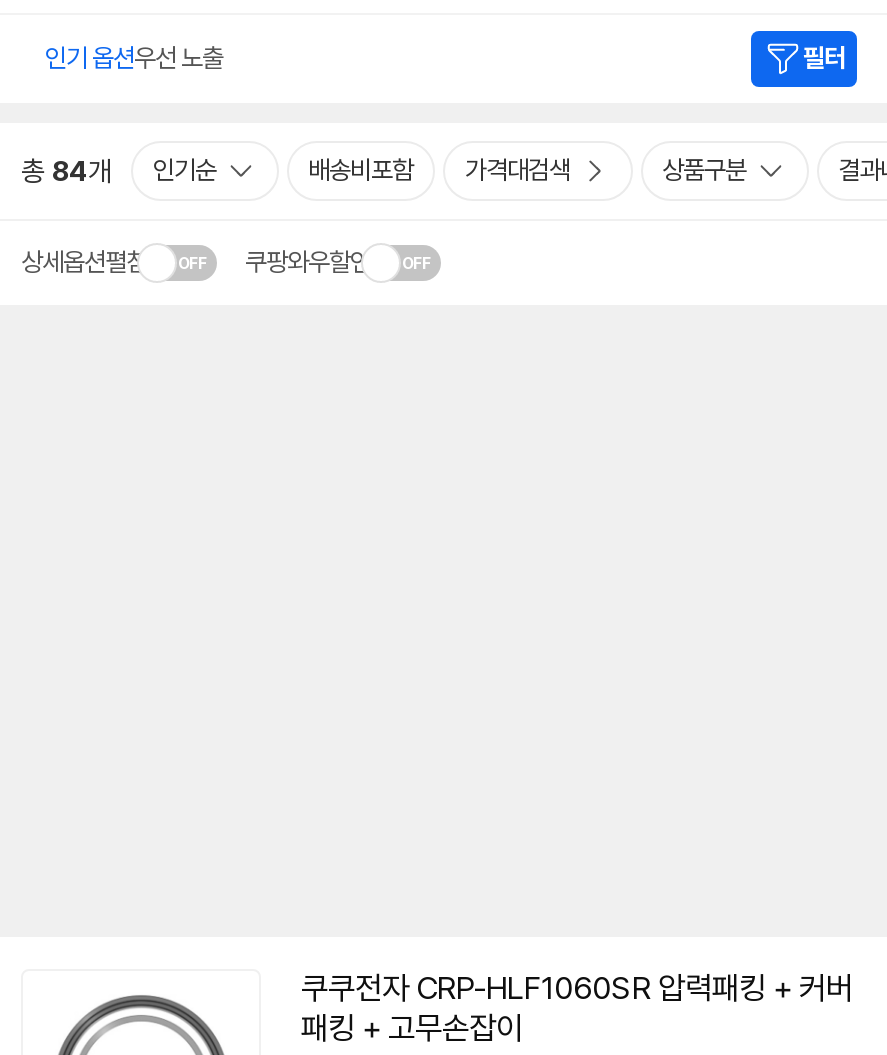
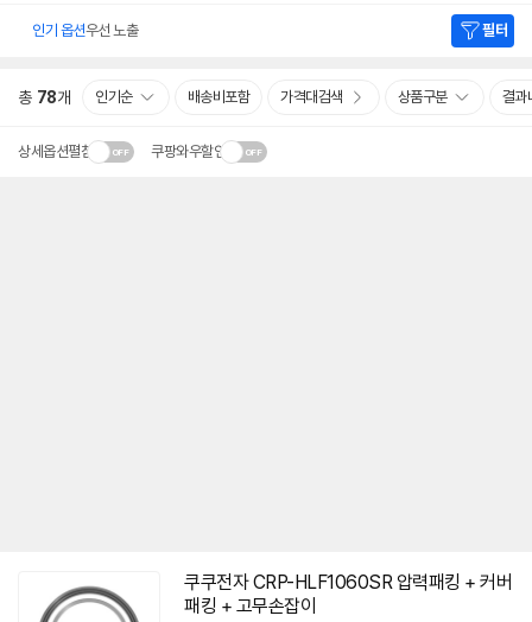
- 총 84개 인기순
+ 총 78개 인기순
